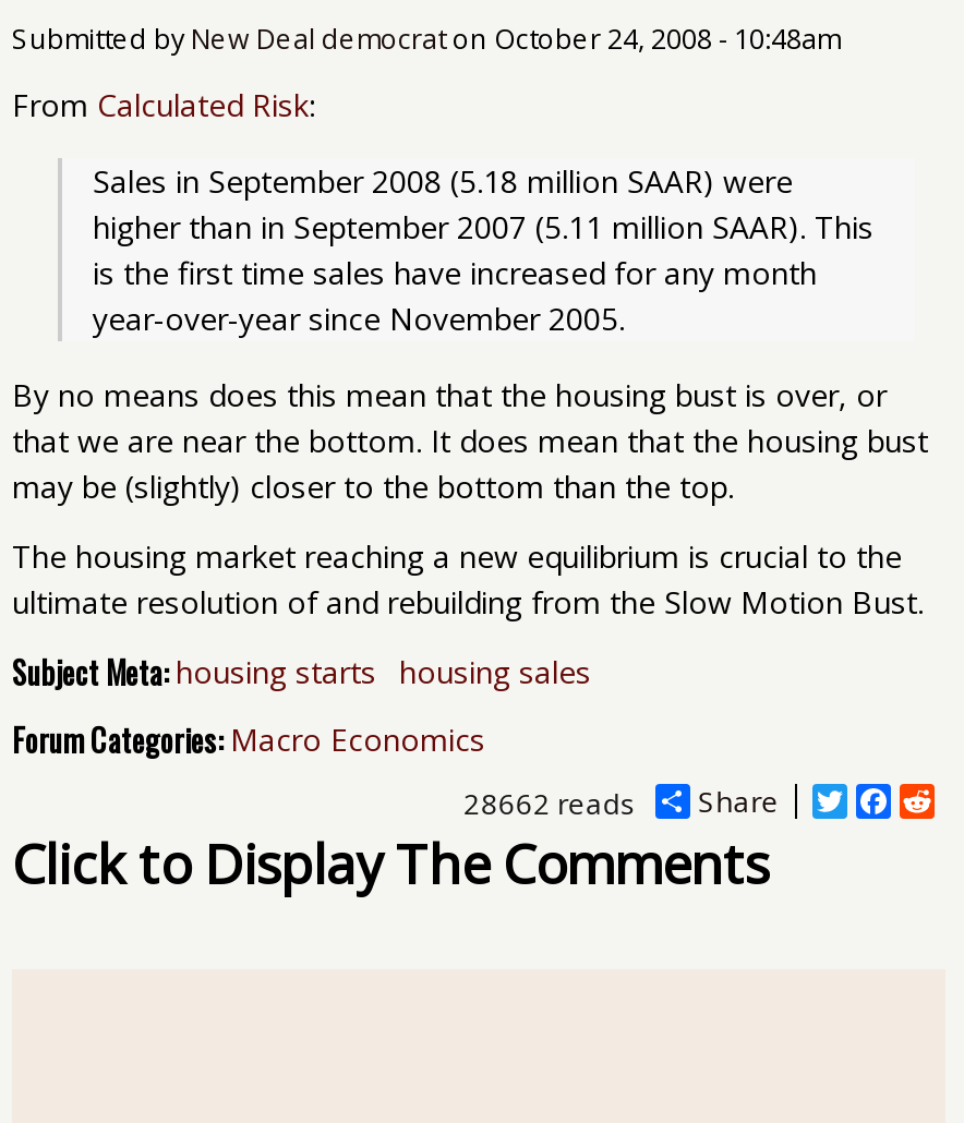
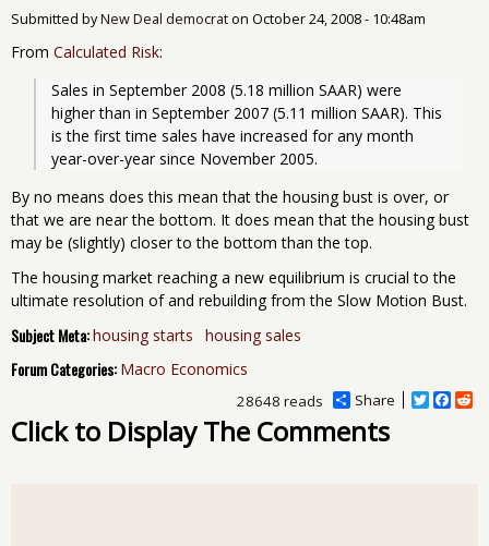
- 28662 reads
+ 28648 reads
